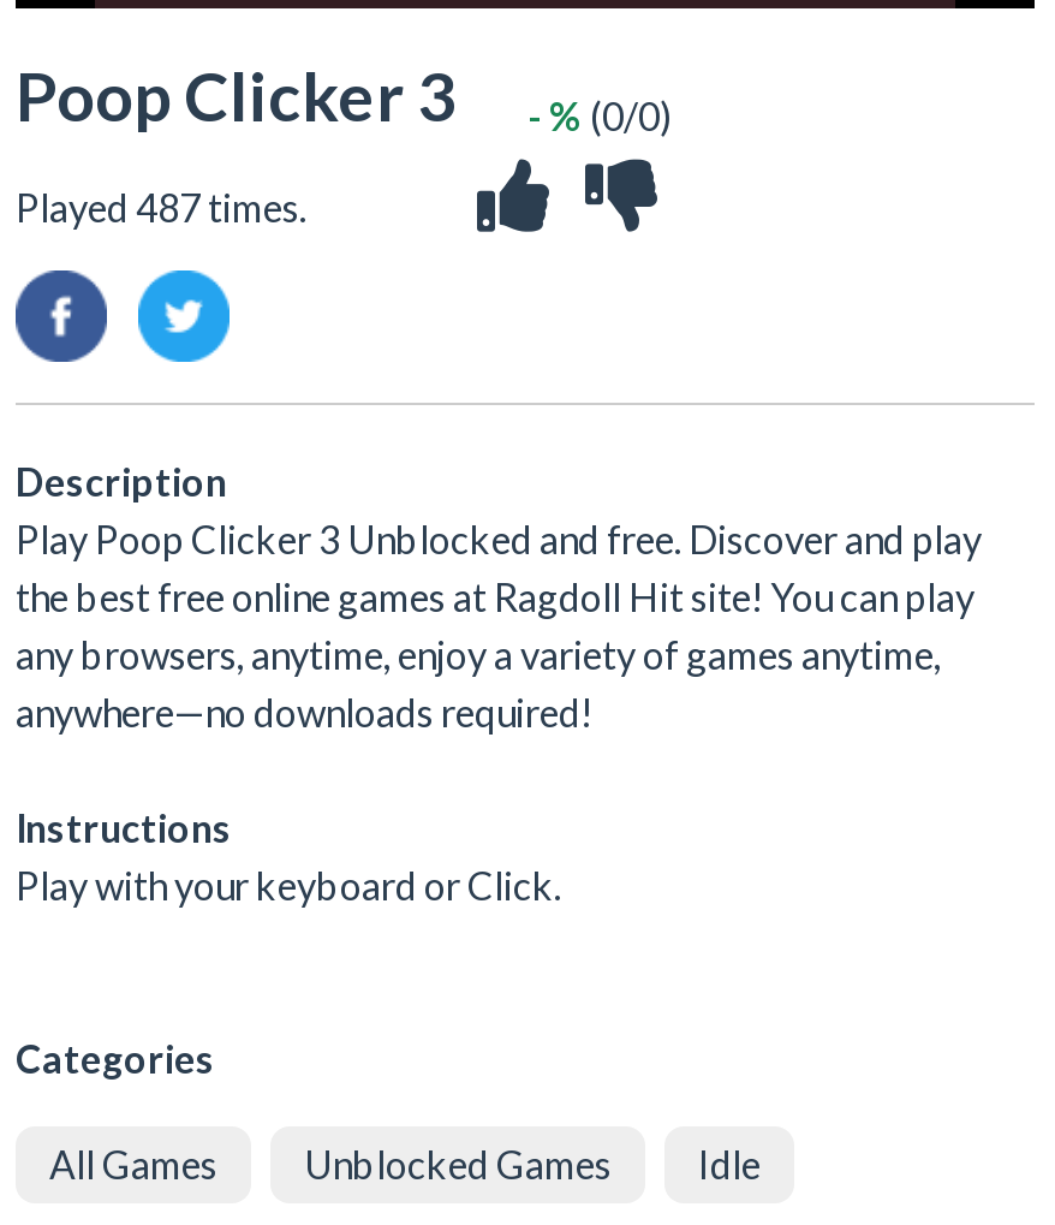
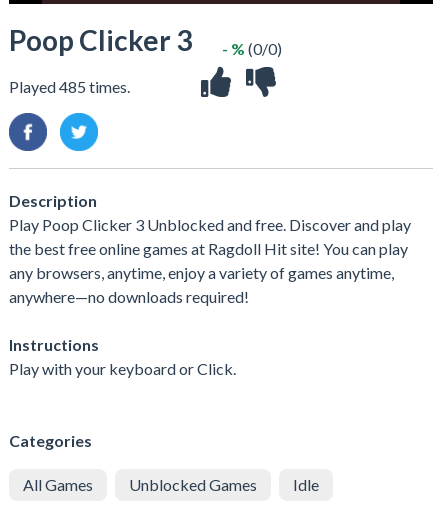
- Played 487 times.
+ Played 485 times.
